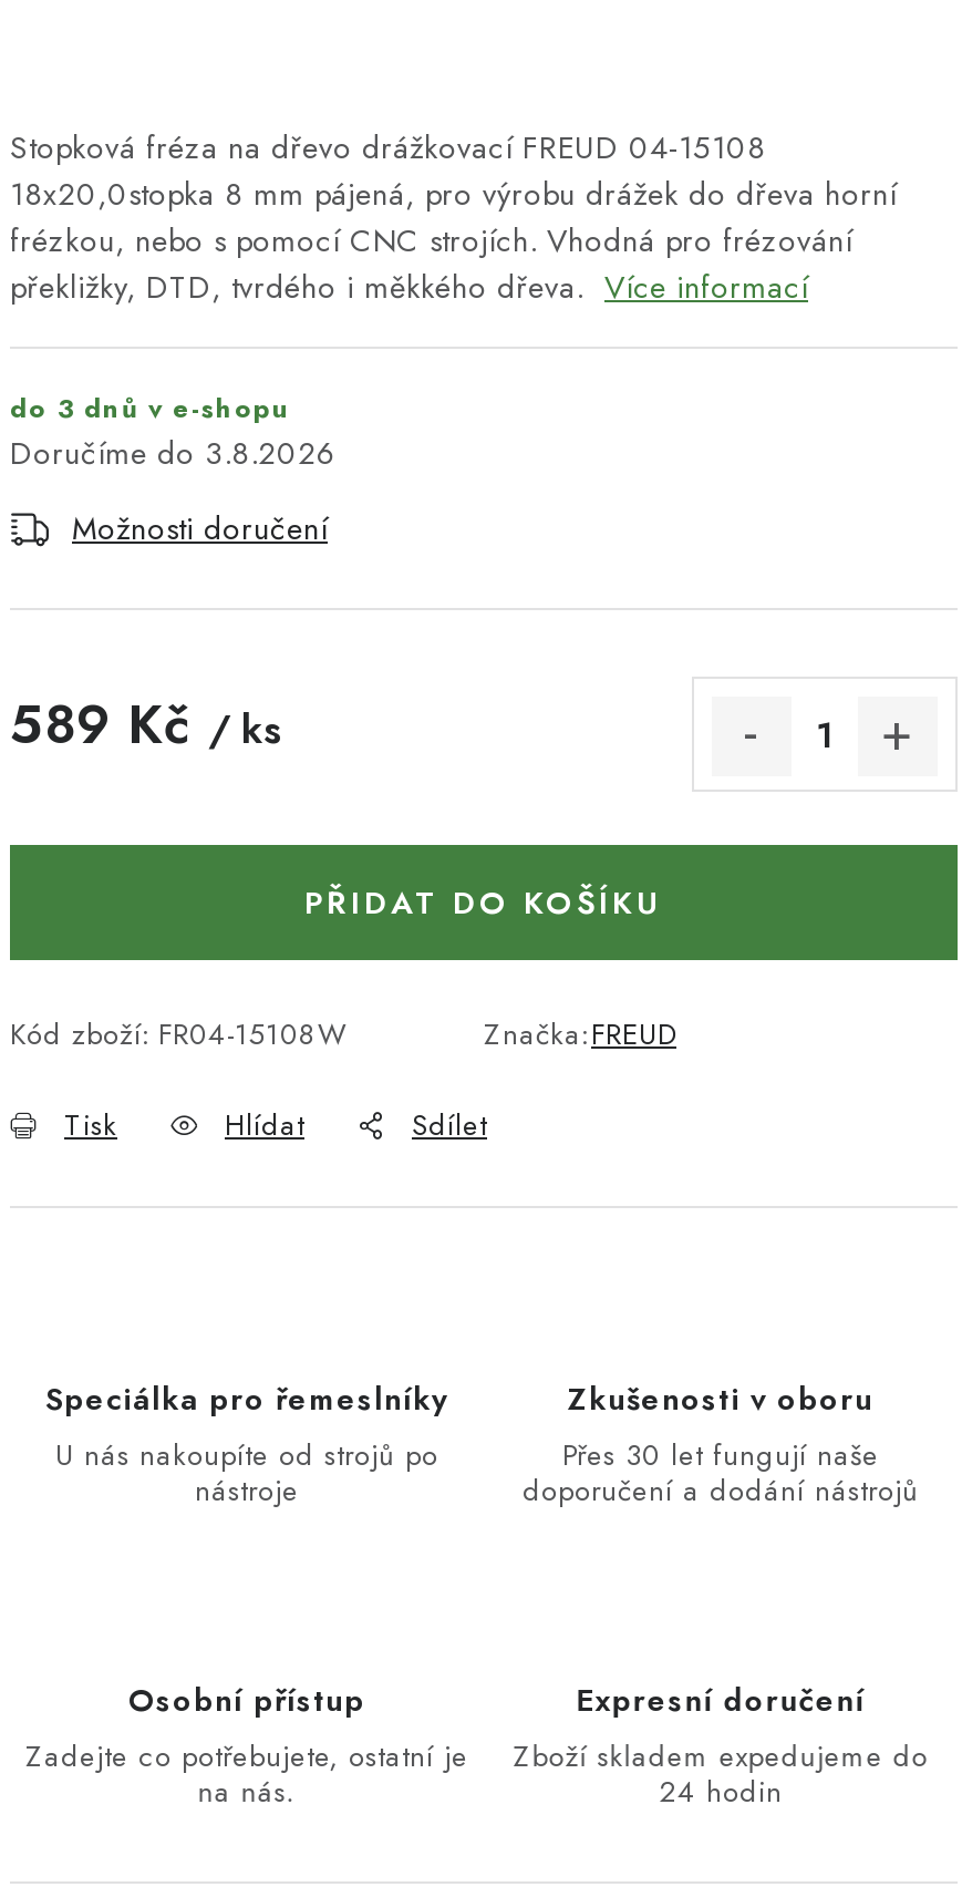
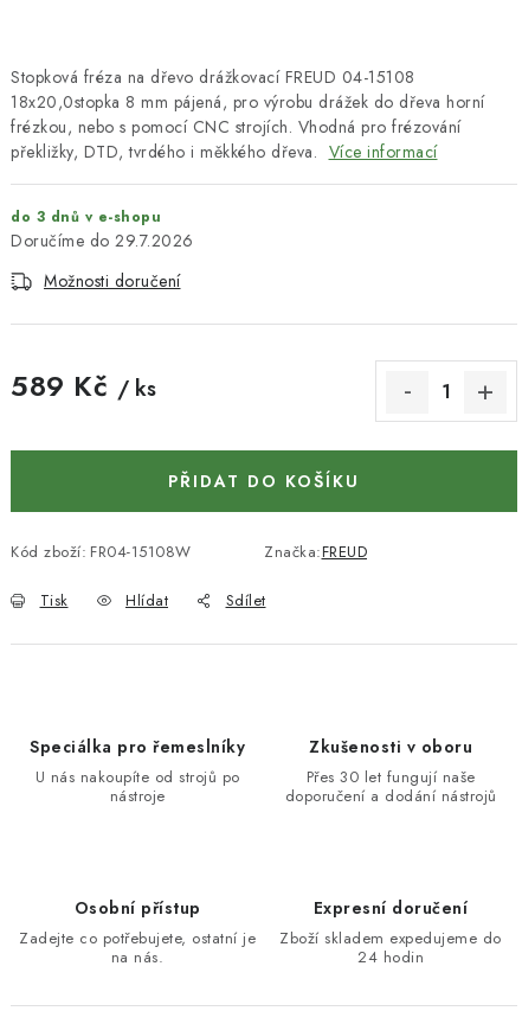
- 3.8.2026
+ 29.7.2026
